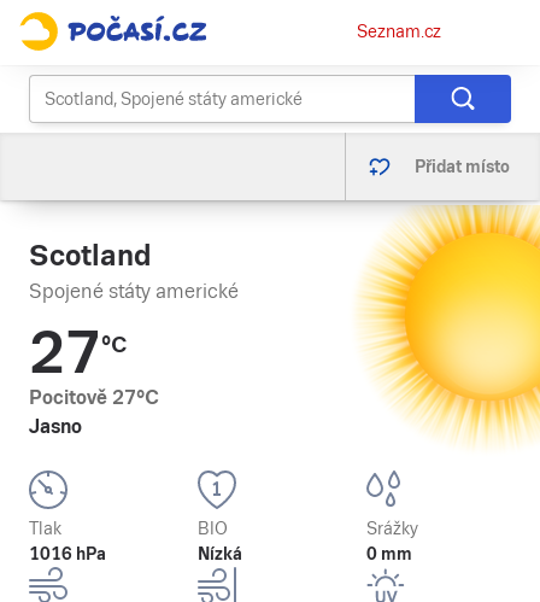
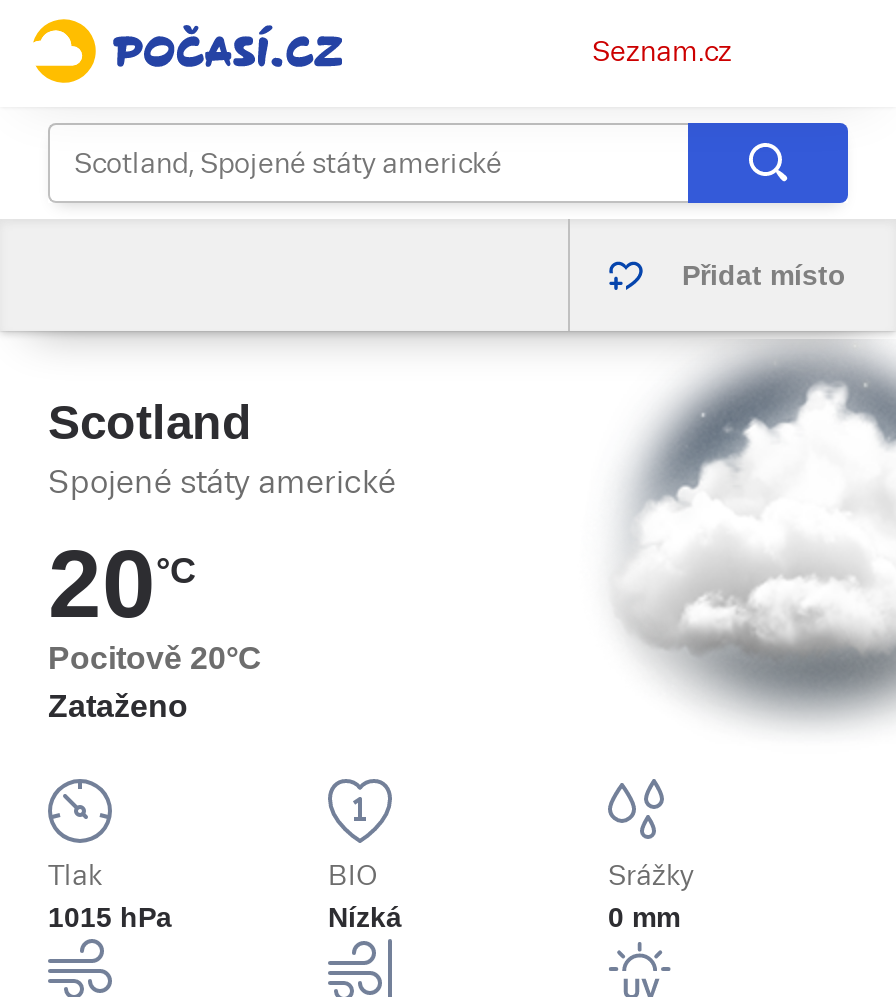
- [image]
+ [image]

- 27°C
- Pocitově 27°C
- Jasno
+ 20°C
+ Pocitově 20°C
+ Zataženo

- 1016 hPa
+ 1015 hPa
